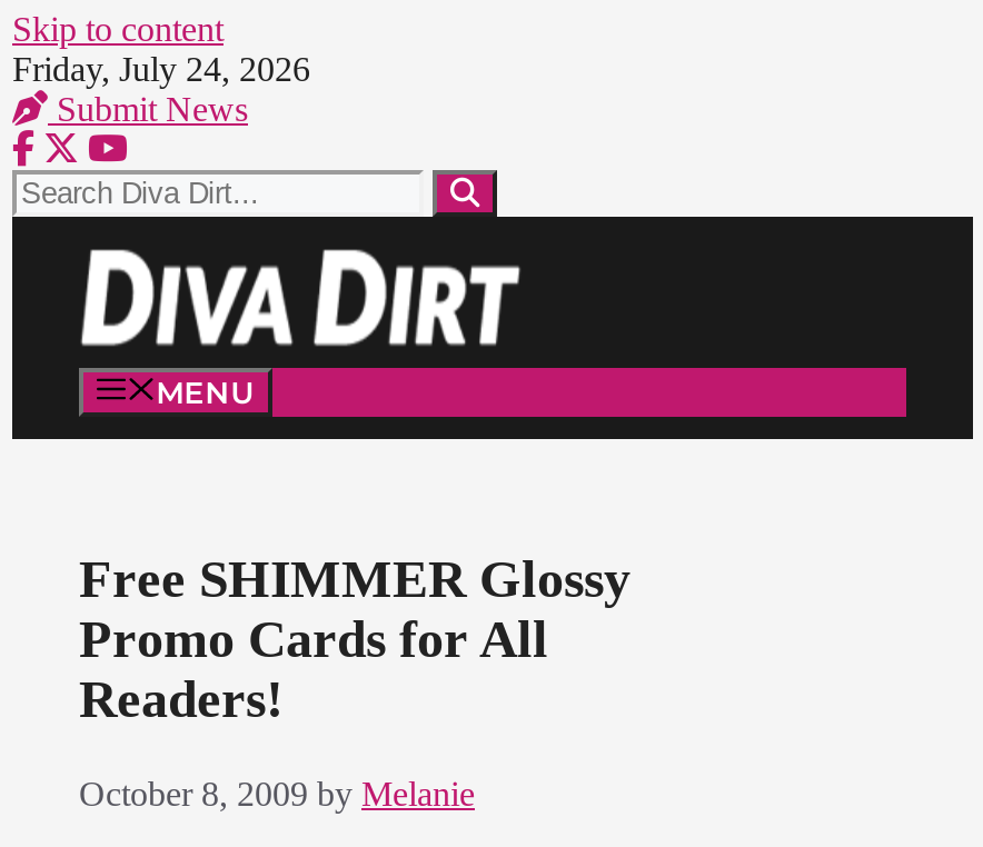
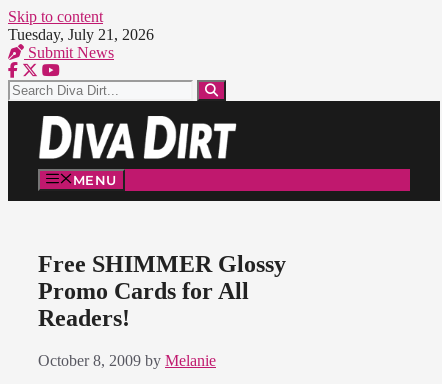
- Friday, July 24, 2026
+ Tuesday, July 21, 2026
